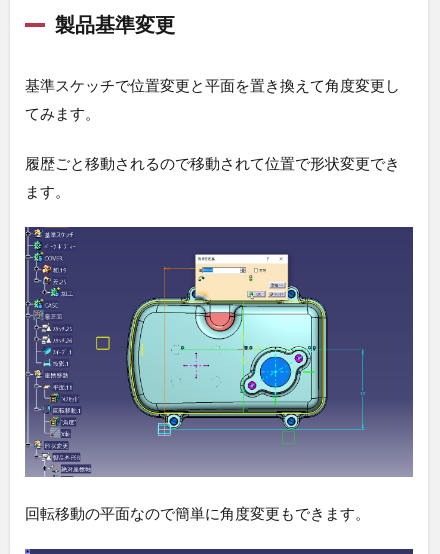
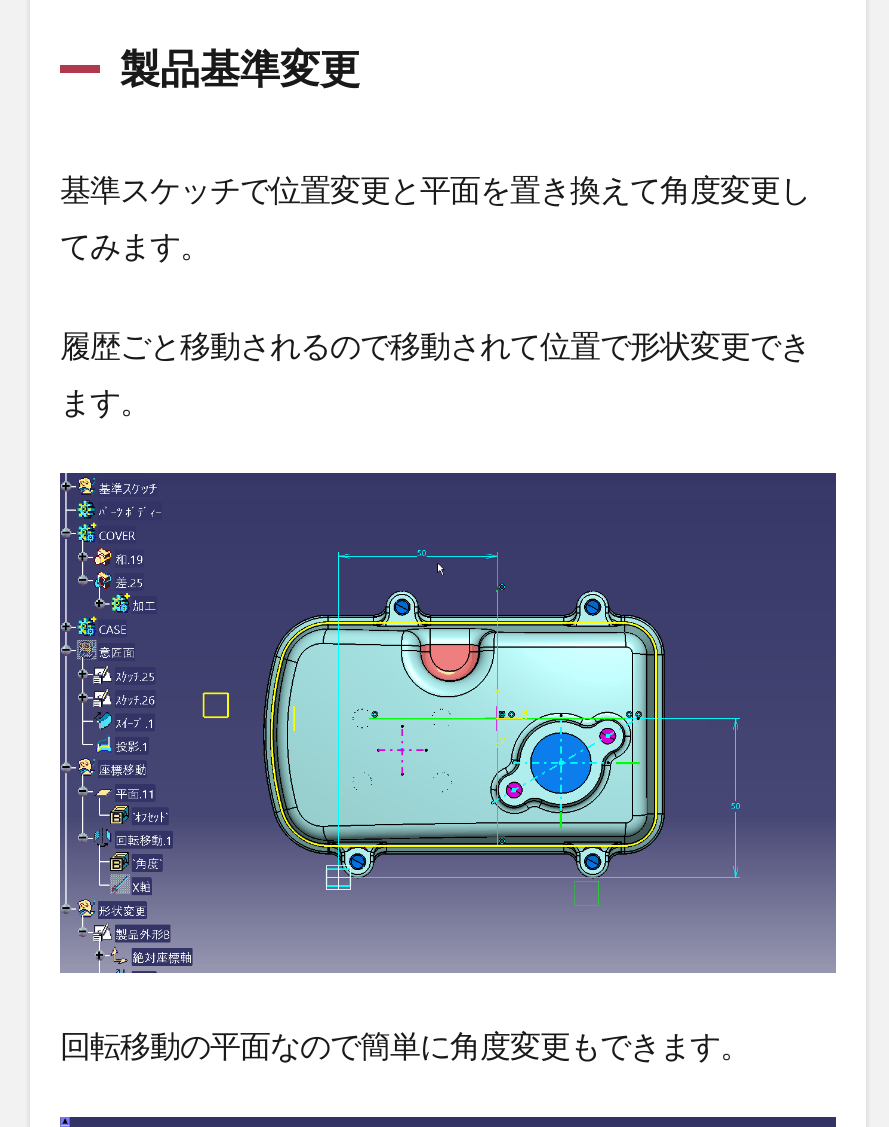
- [image]
+ [image]
